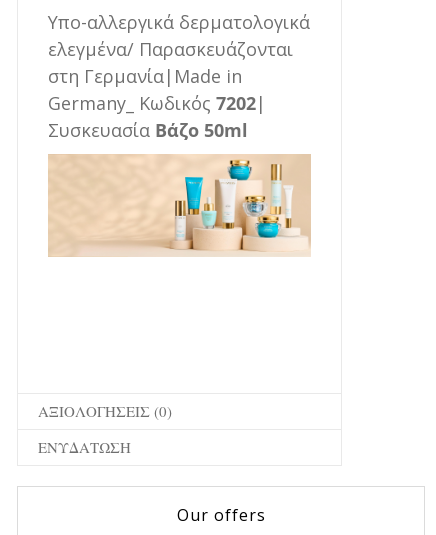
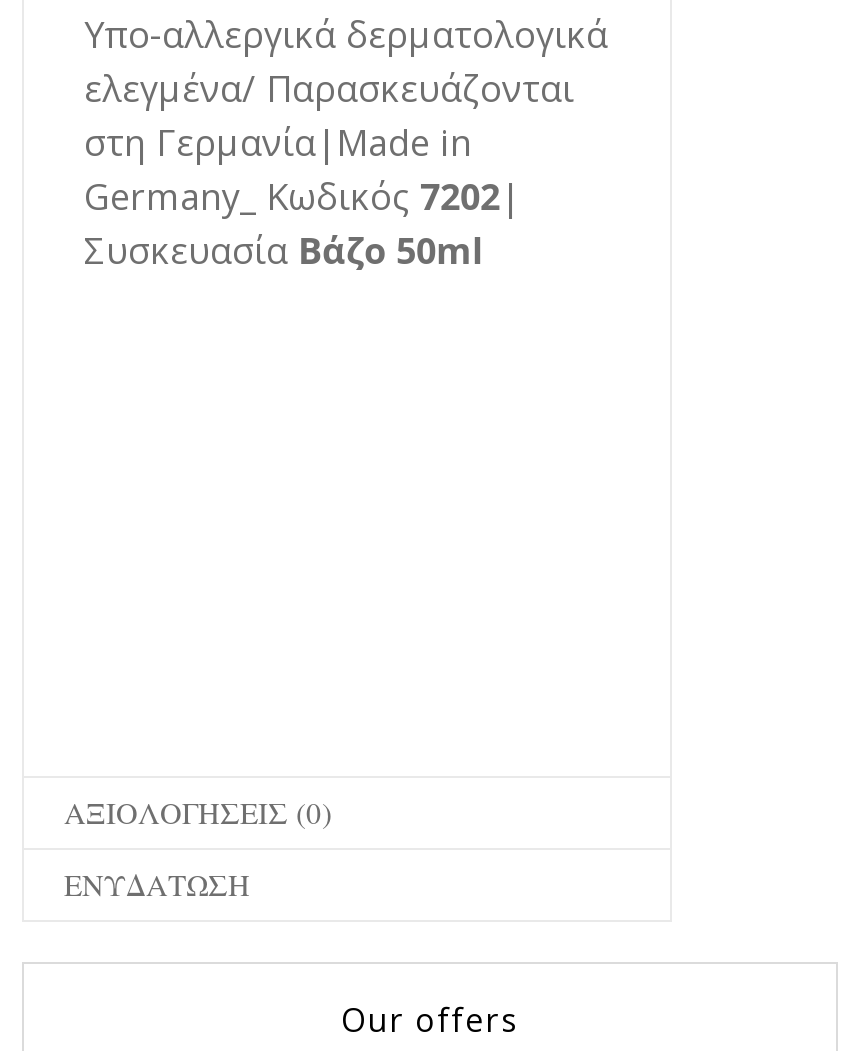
- [image]
